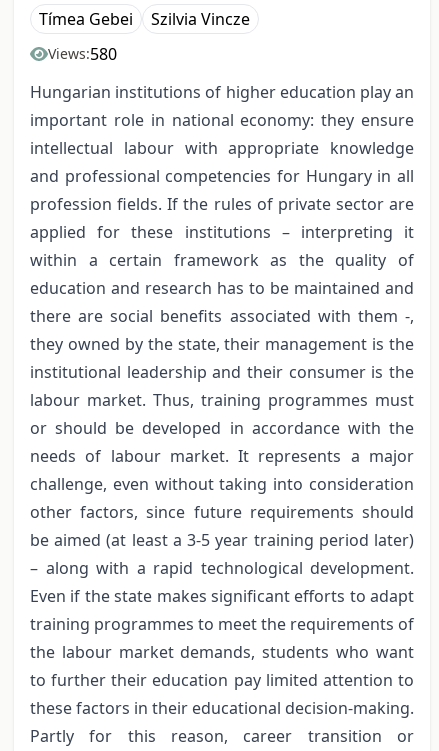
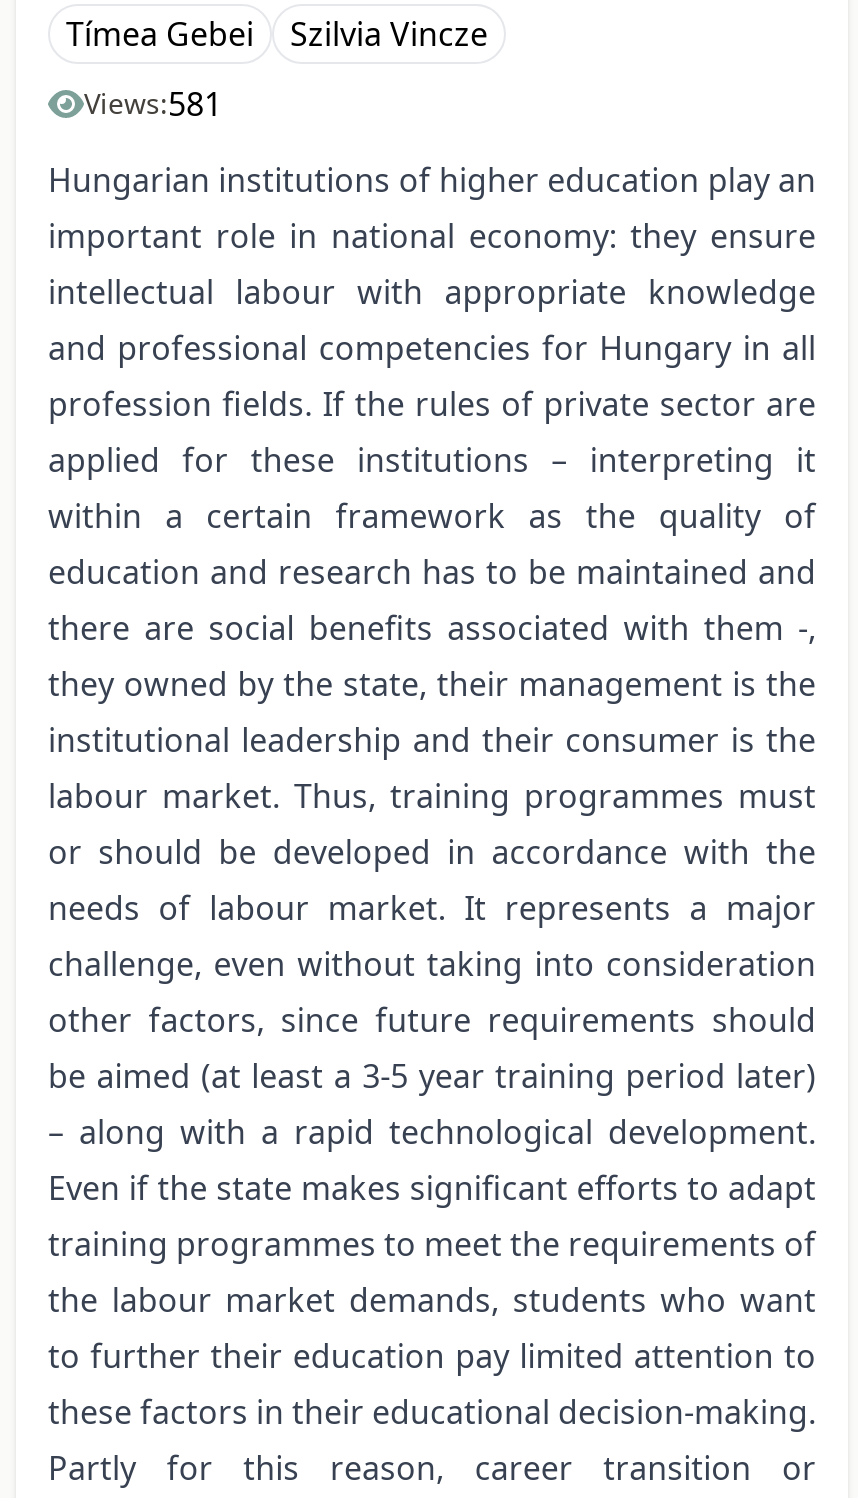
- Views:580
+ Views:581
